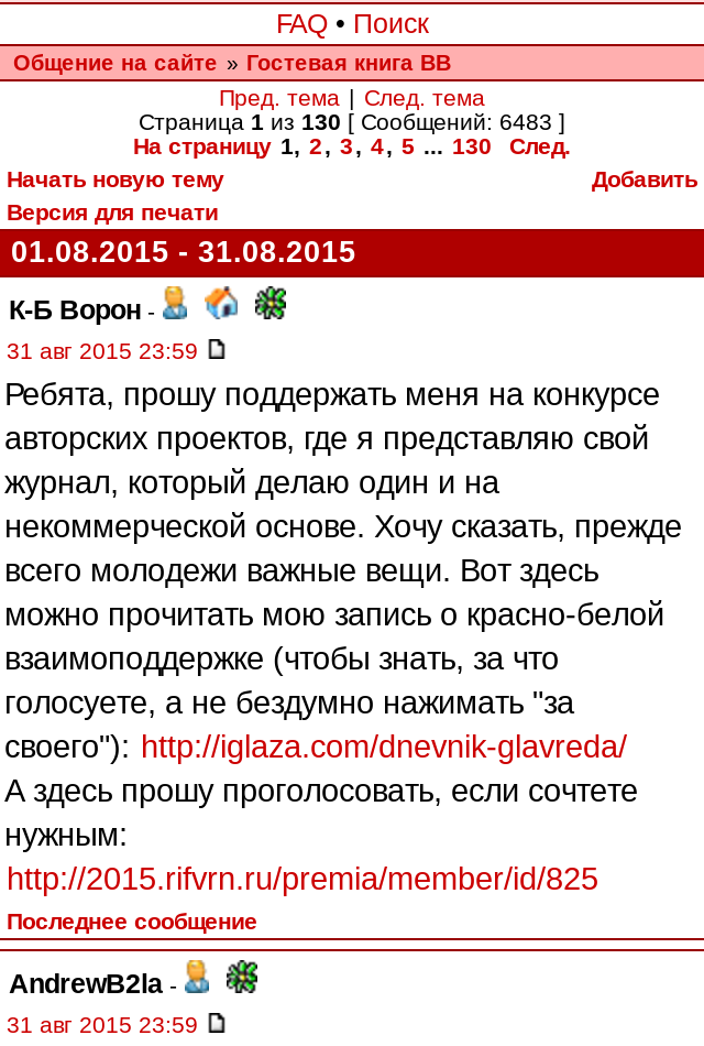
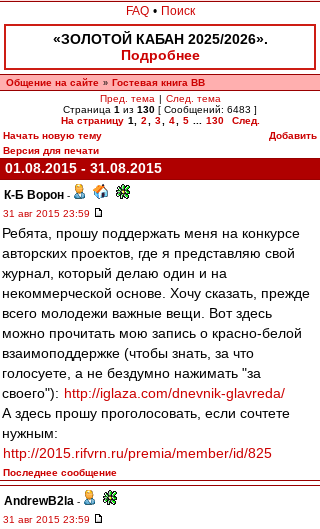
+ «ЗОЛОТОЙ КАБАН 2025/2026».
+ Подробнее
